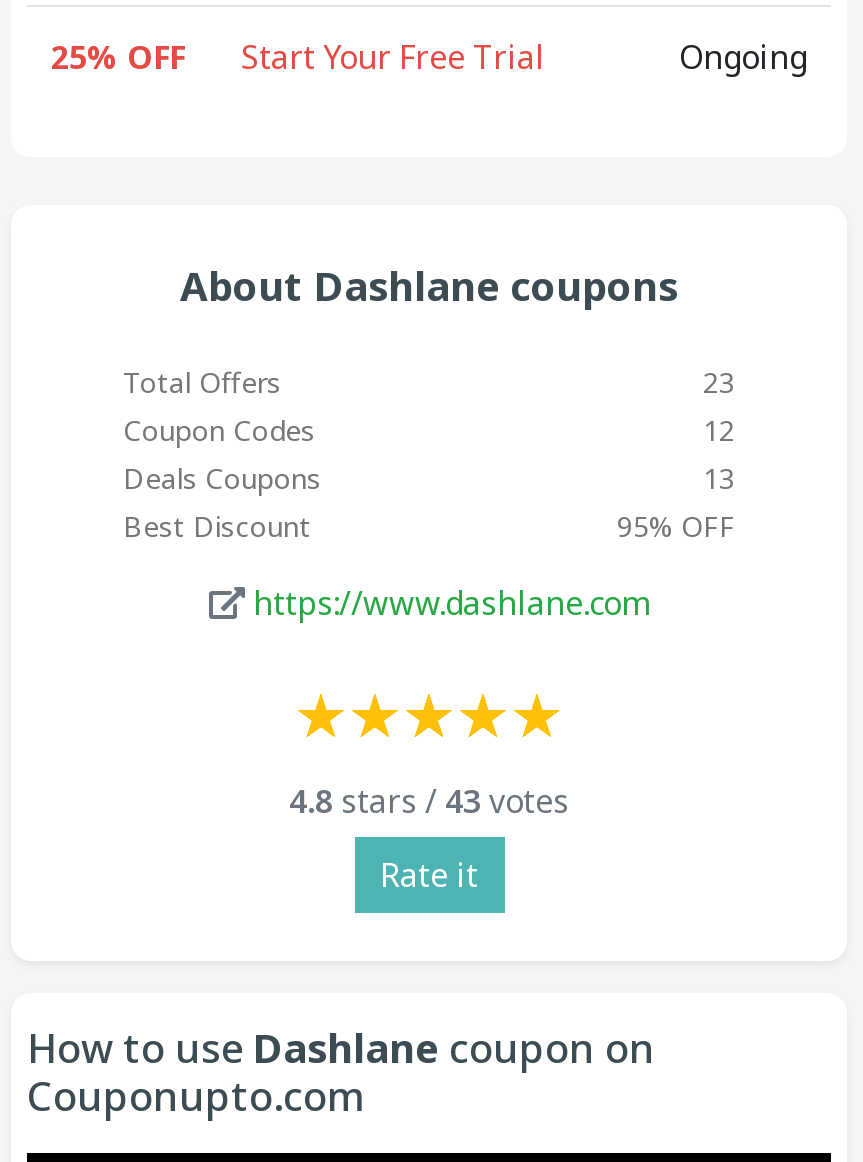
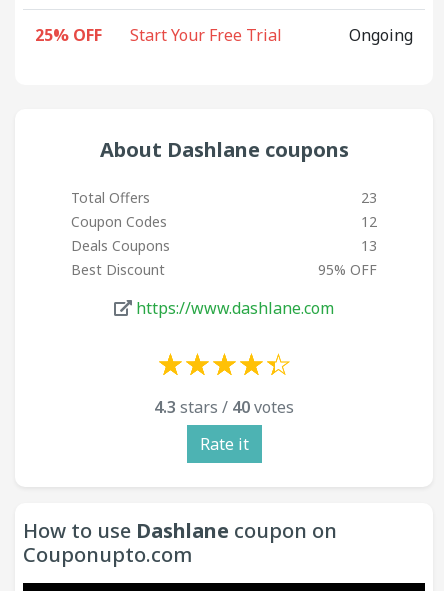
- 4.8 stars / 43 votes
+ 4.3 stars / 40 votes
